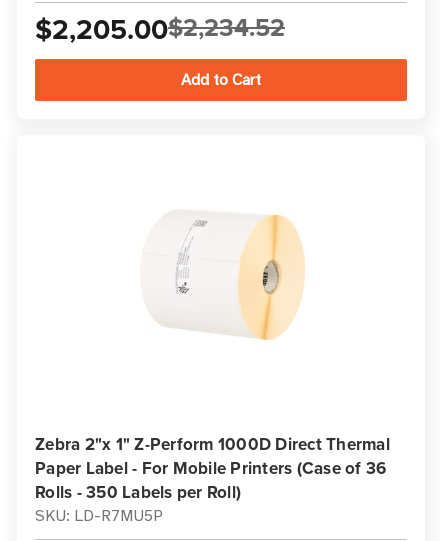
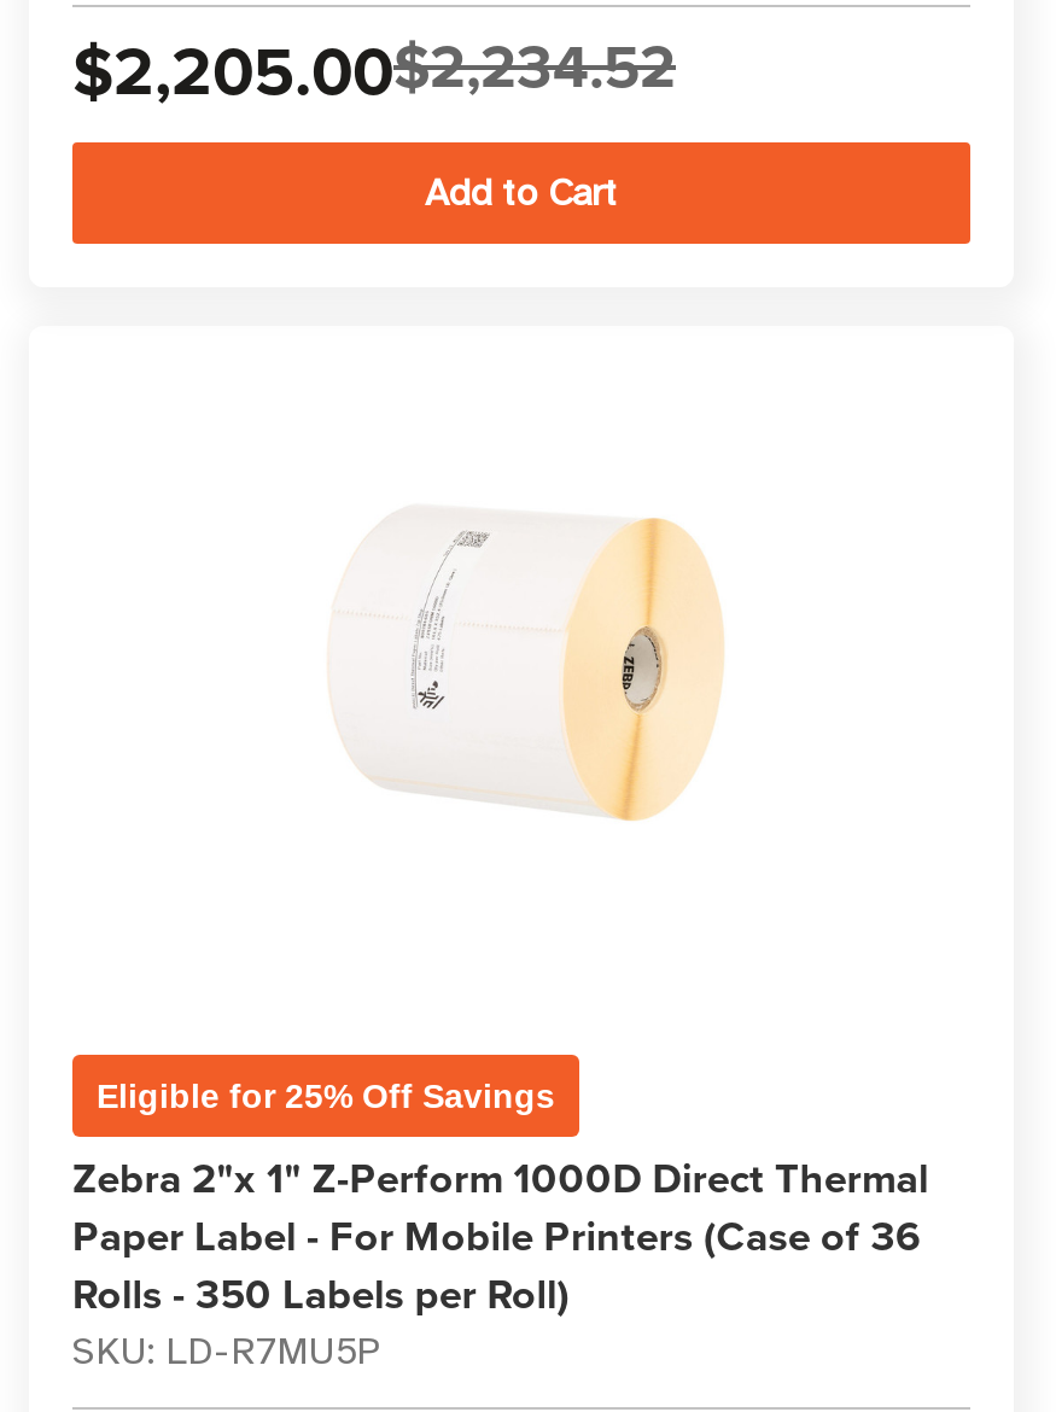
+ Eligible for 25% Off Savings
